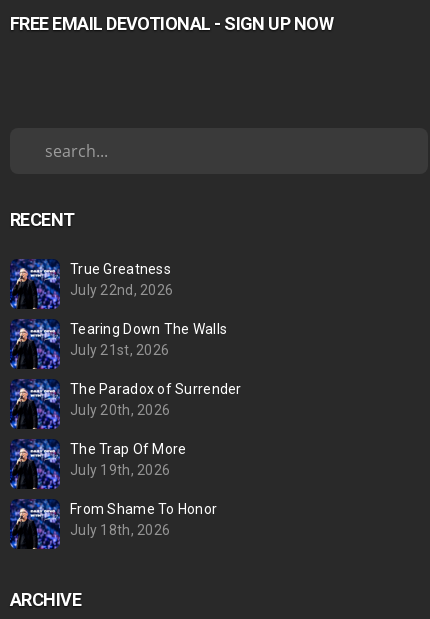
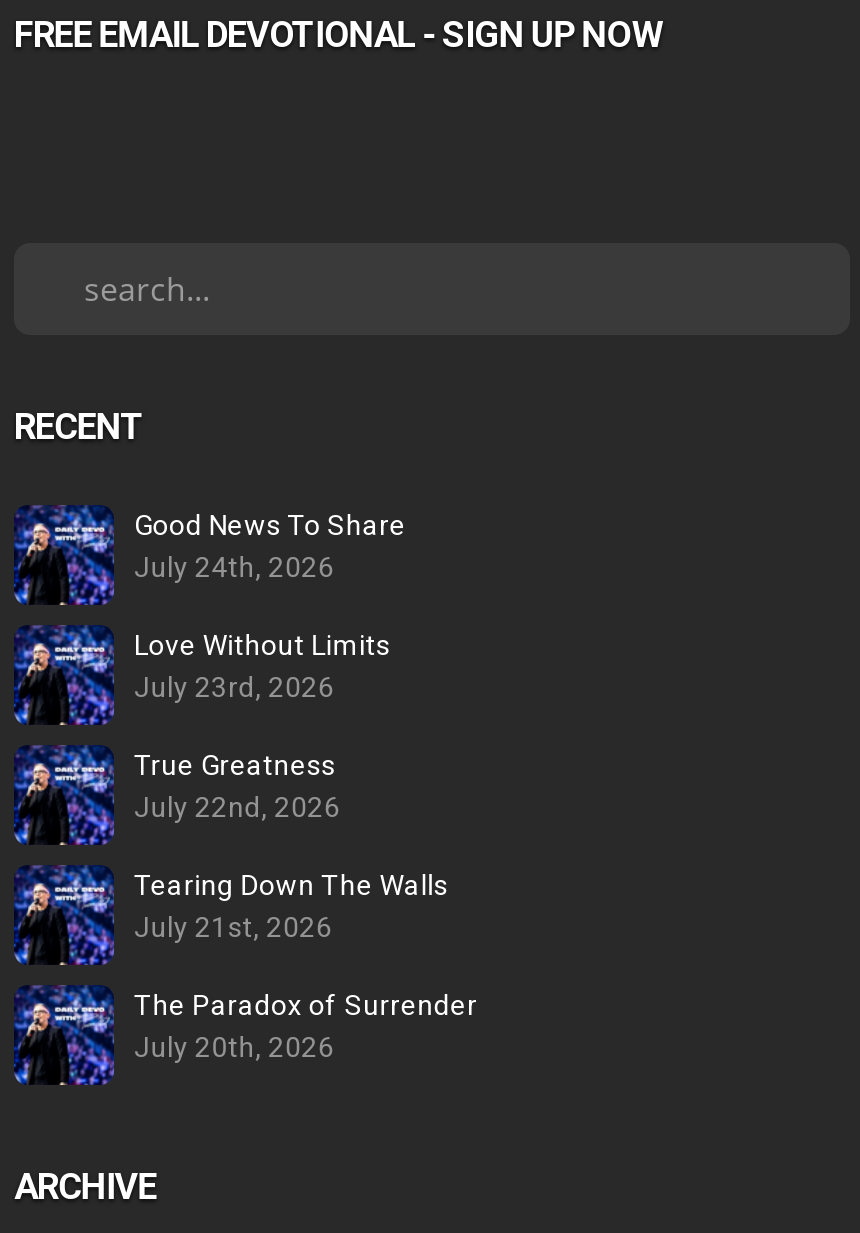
+ Good News To Share
+ July 24th, 2026
+ Love Without Limits
+ July 23rd, 2026

moved down: True Greatness | July 22nd, 2026 | Tearing Down The Walls | July 21st, 2026 | The Paradox of Surrender | July 20th, 2026

- The Trap Of More
- July 19th, 2026
- From Shame To Honor
- July 18th, 2026
